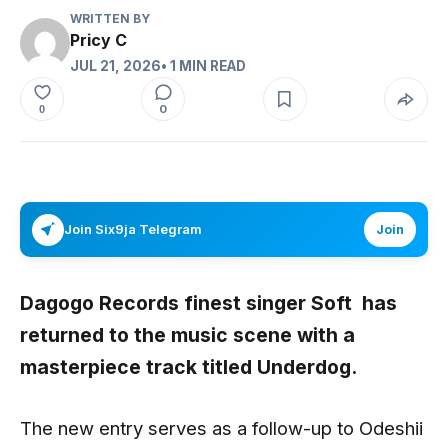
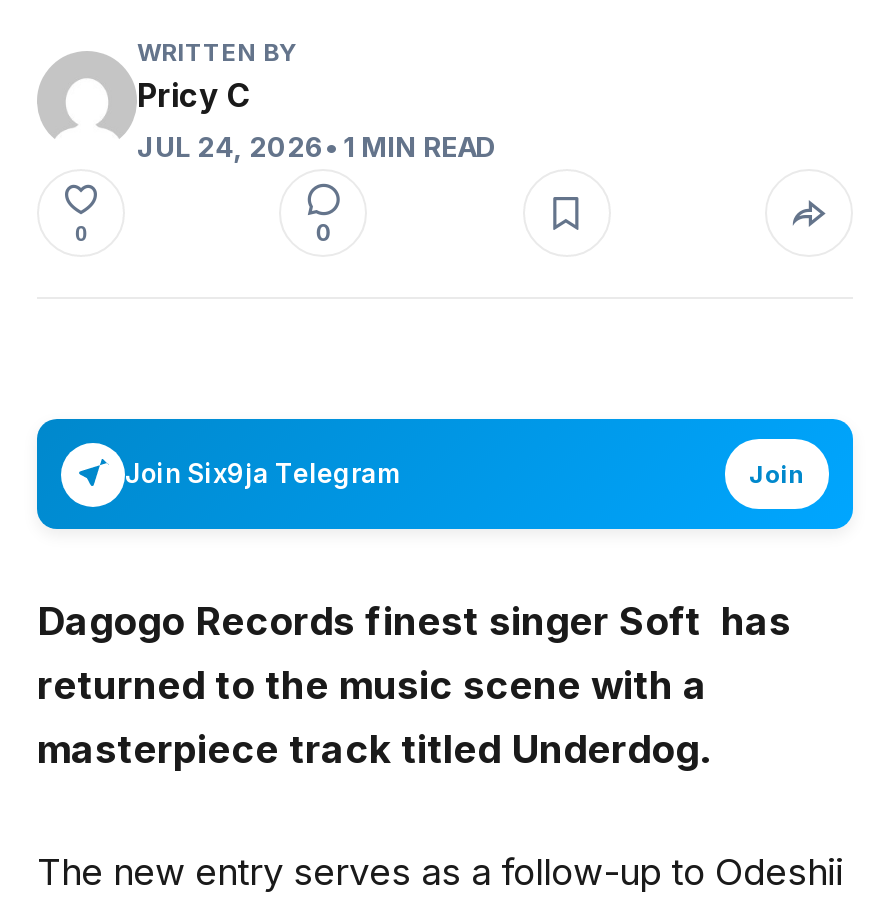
- JUL 21, 2026 • 1 MIN READ
+ JUL 24, 2026 • 1 MIN READ
